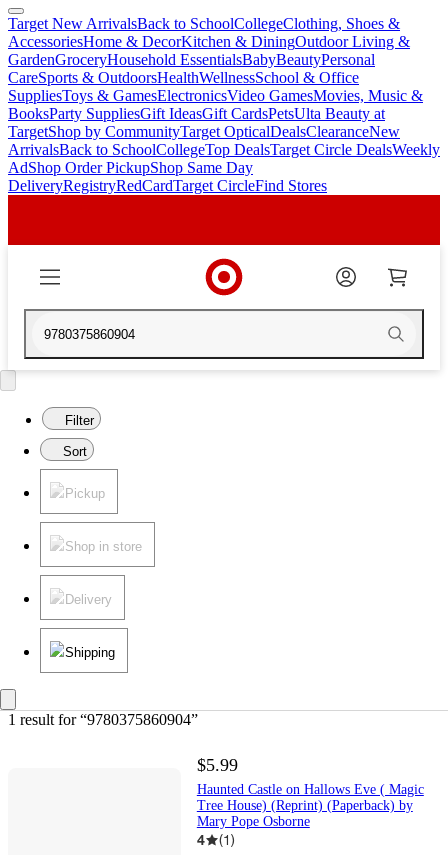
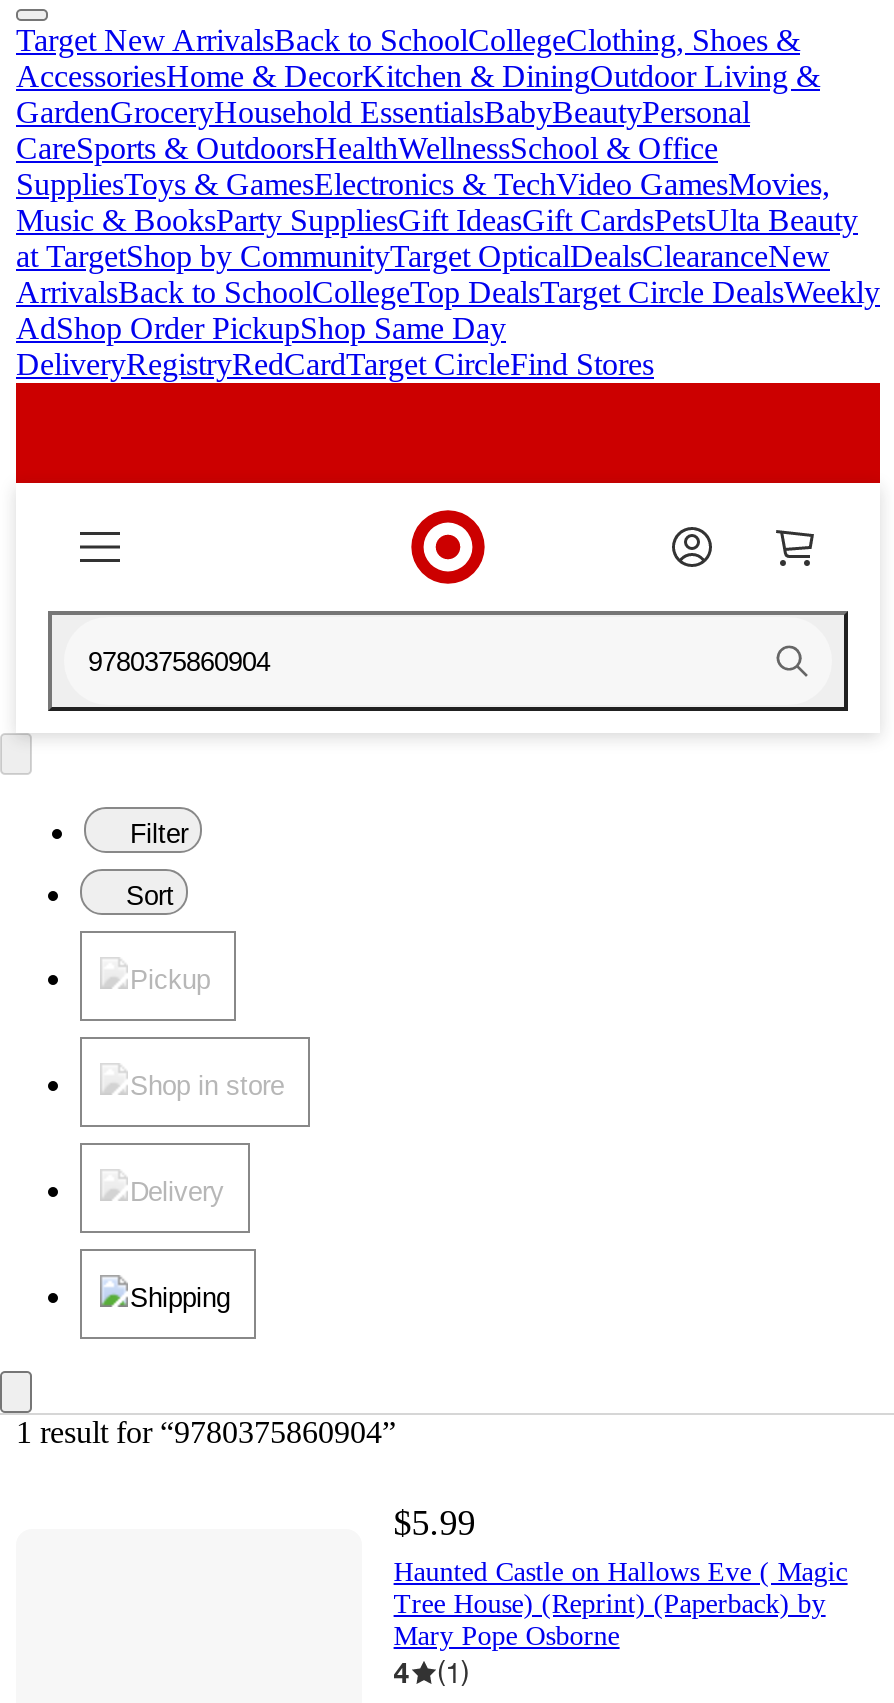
- SuppliesToys & GamesElectronicsVideo GamesMovies, Music &
- BooksParty SuppliesGift IdeasGift CardsPetsUlta Beauty at
- TargetShop by CommunityTarget OpticalDealsClearanceNew
+ SuppliesToys & GamesElectronics & TechVideo GamesMovies,
+ Music & BooksParty SuppliesGift IdeasGift CardsPetsUlta Beauty
+ at TargetShop by CommunityTarget OpticalDealsClearanceNew
